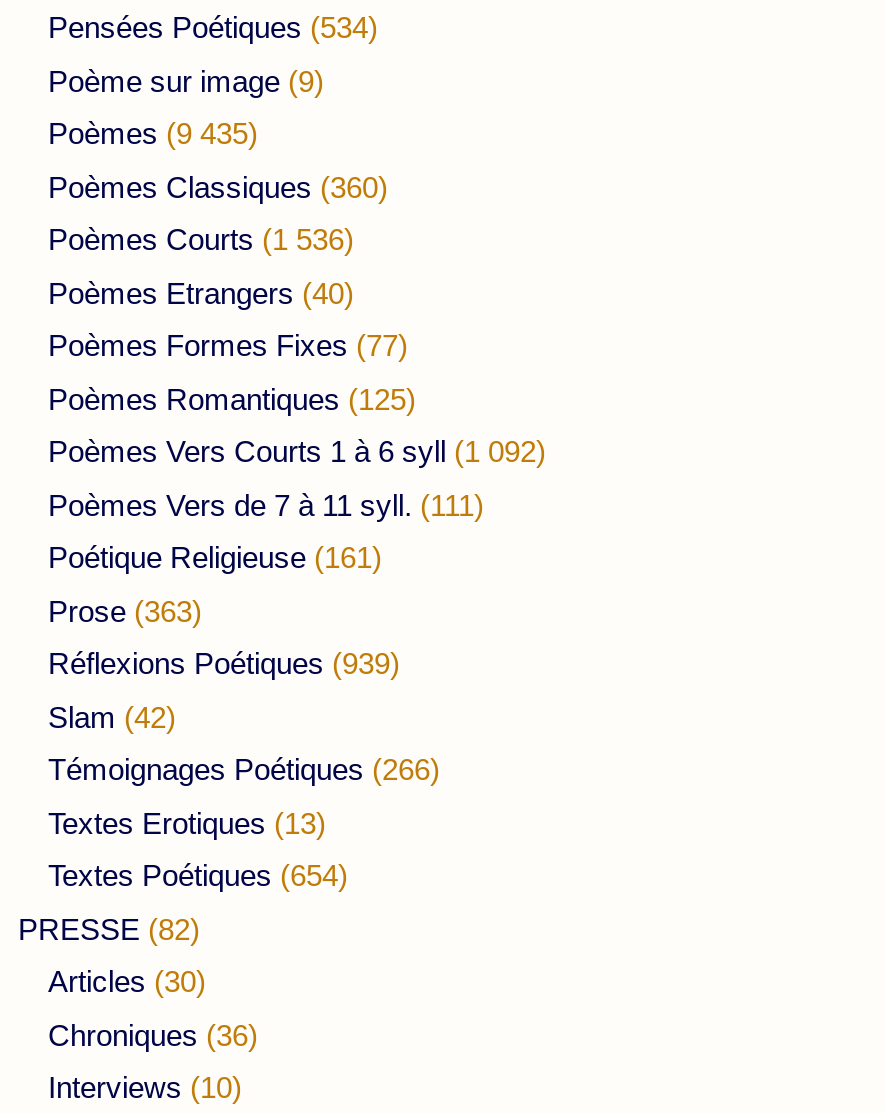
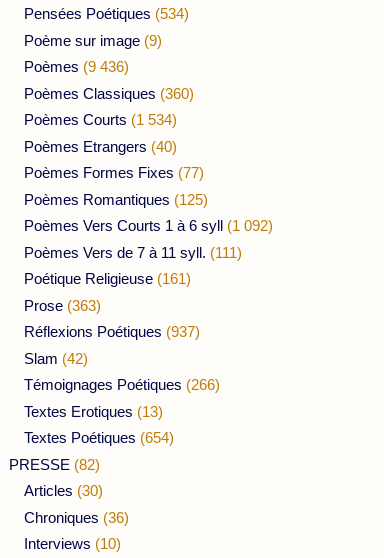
- Poèmes (9 435)
+ Poèmes (9 436)

- Poèmes Courts (1 536)
+ Poèmes Courts (1 534)

- Réflexions Poétiques (939)
+ Réflexions Poétiques (937)
